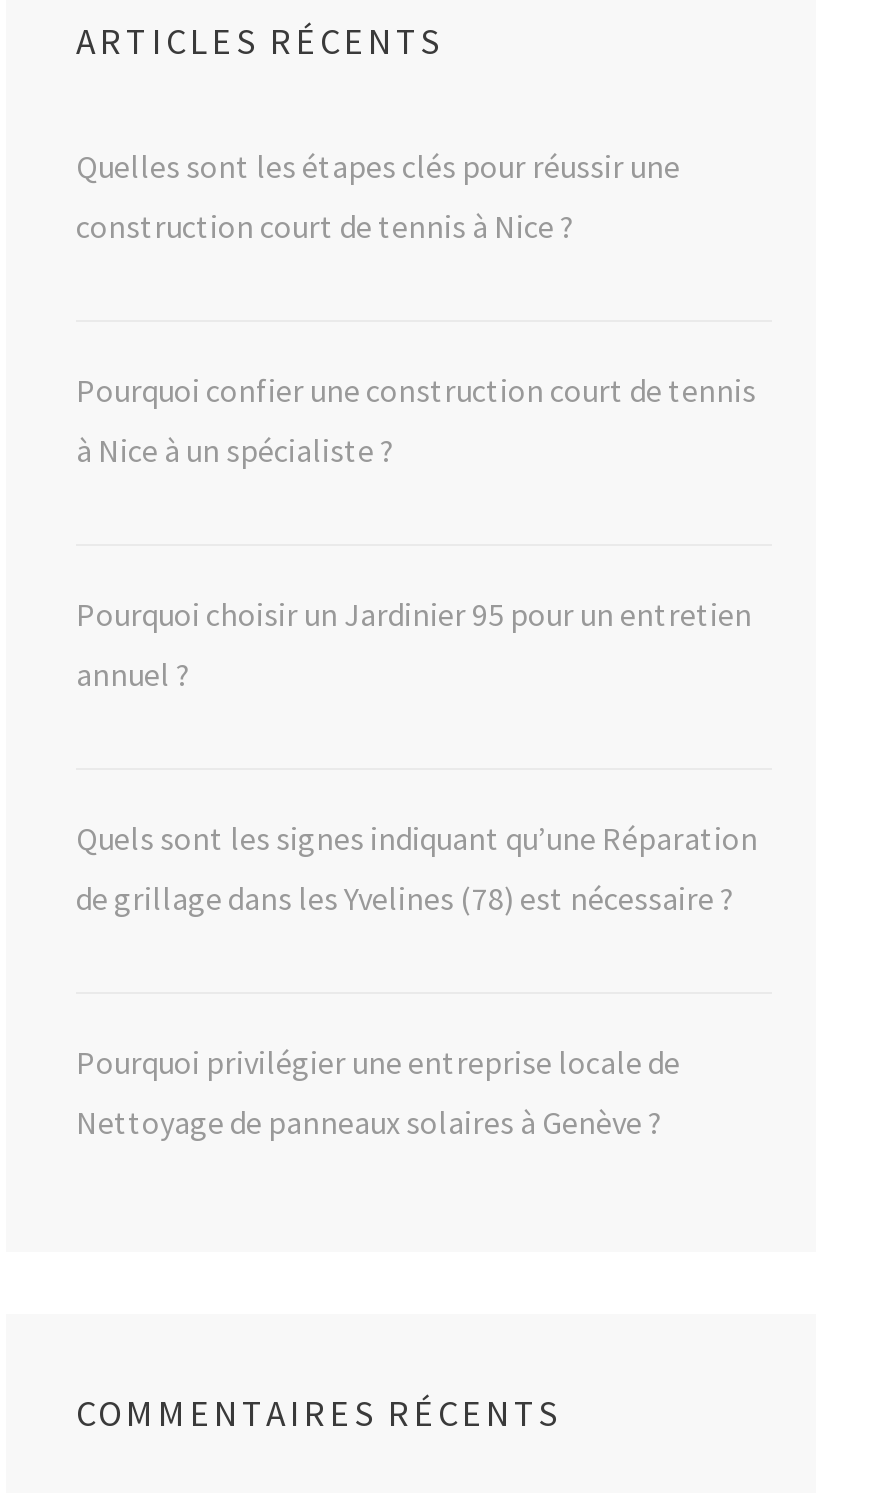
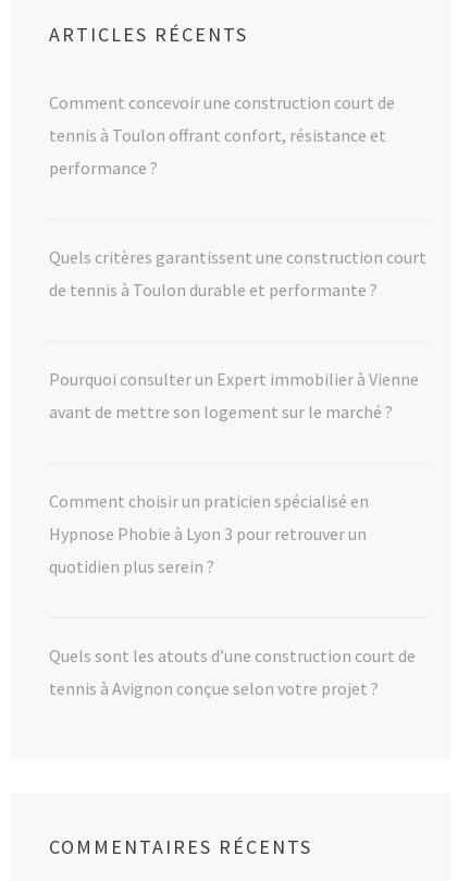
- Quelles sont les étapes clés pour réussir une
- construction court de tennis à Nice ?
+ Comment concevoir une construction court de
+ tennis à Toulon offrant confort, résistance et
+ performance ?

- Pourquoi confier une construction court de tennis
- à Nice à un spécialiste ?
+ Quels critères garantissent une construction court
+ de tennis à Toulon durable et performante ?

- Pourquoi choisir un Jardinier 95 pour un entretien
- annuel ?
+ Pourquoi consulter un Expert immobilier à Vienne
+ avant de mettre son logement sur le marché ?

- Quels sont les signes indiquant qu’une Réparation
- de grillage dans les Yvelines (78) est nécessaire ?
+ Comment choisir un praticien spécialisé en
+ Hypnose Phobie à Lyon 3 pour retrouver un
+ quotidien plus serein ?

- Pourquoi privilégier une entreprise locale de
- Nettoyage de panneaux solaires à Genève ?
+ Quels sont les atouts d’une construction court de
+ tennis à Avignon conçue selon votre projet ?
